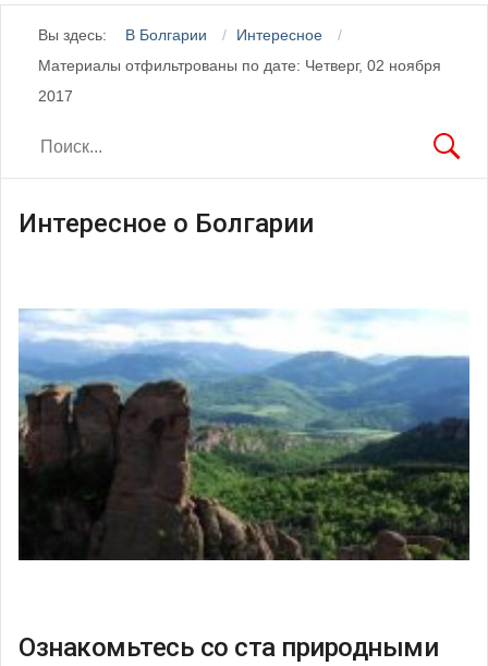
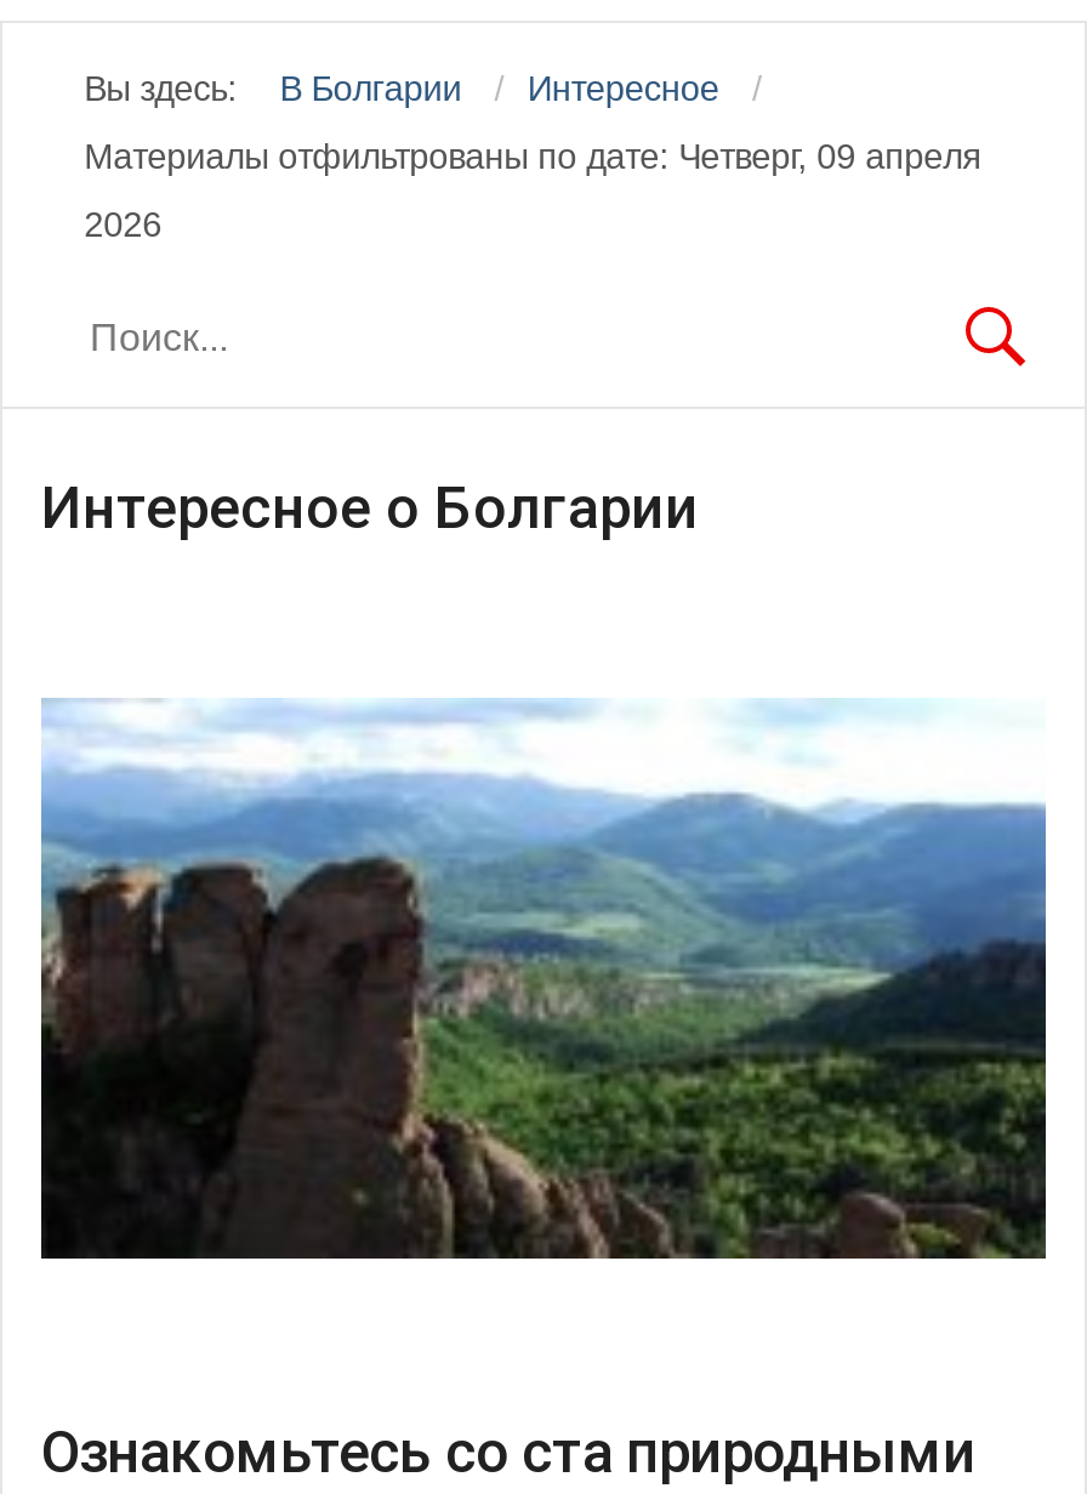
- Материалы отфильтрованы по дате: Четверг, 02 ноября
+ Материалы отфильтрованы по дате: Четверг, 09 апреля

- 2017
+ 2026
